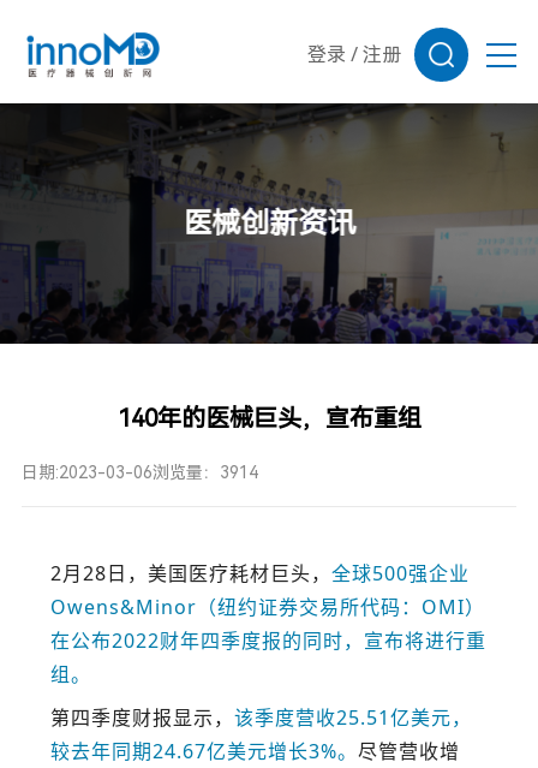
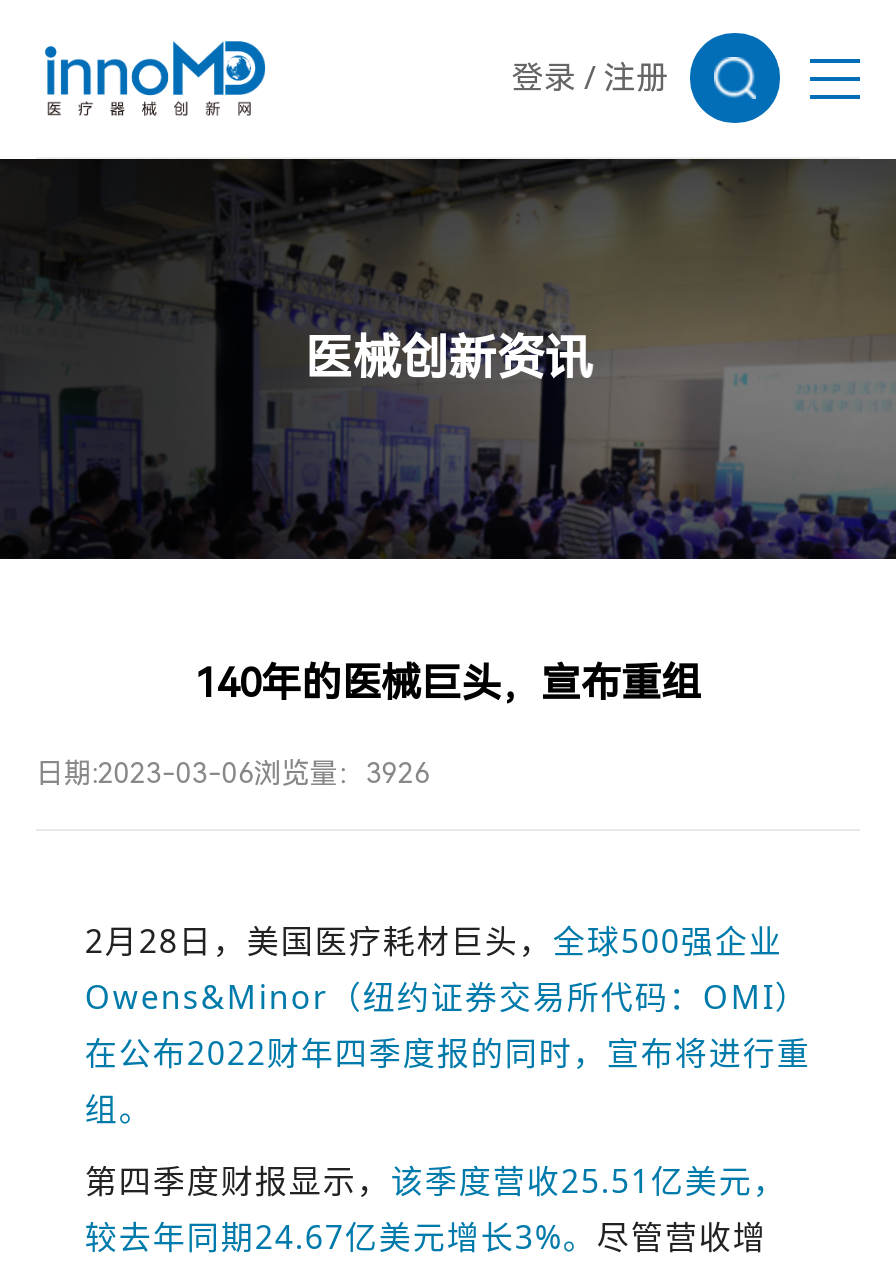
- 日期:2023-03-06浏览量：3914
+ 日期:2023-03-06浏览量：3926
